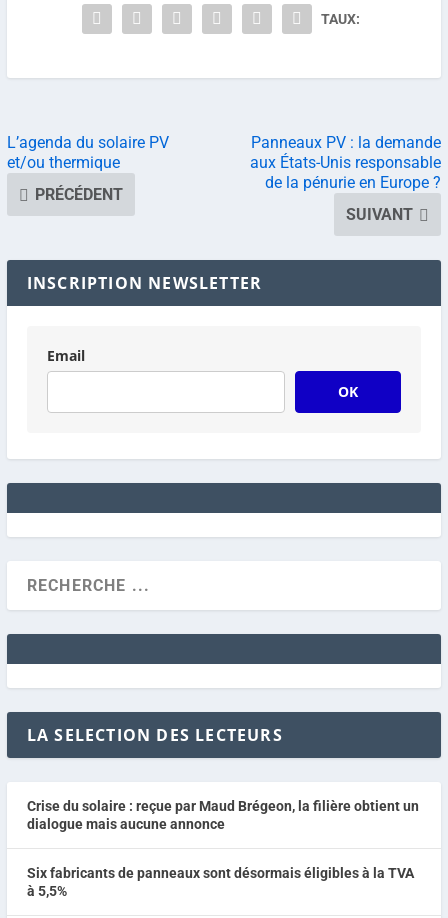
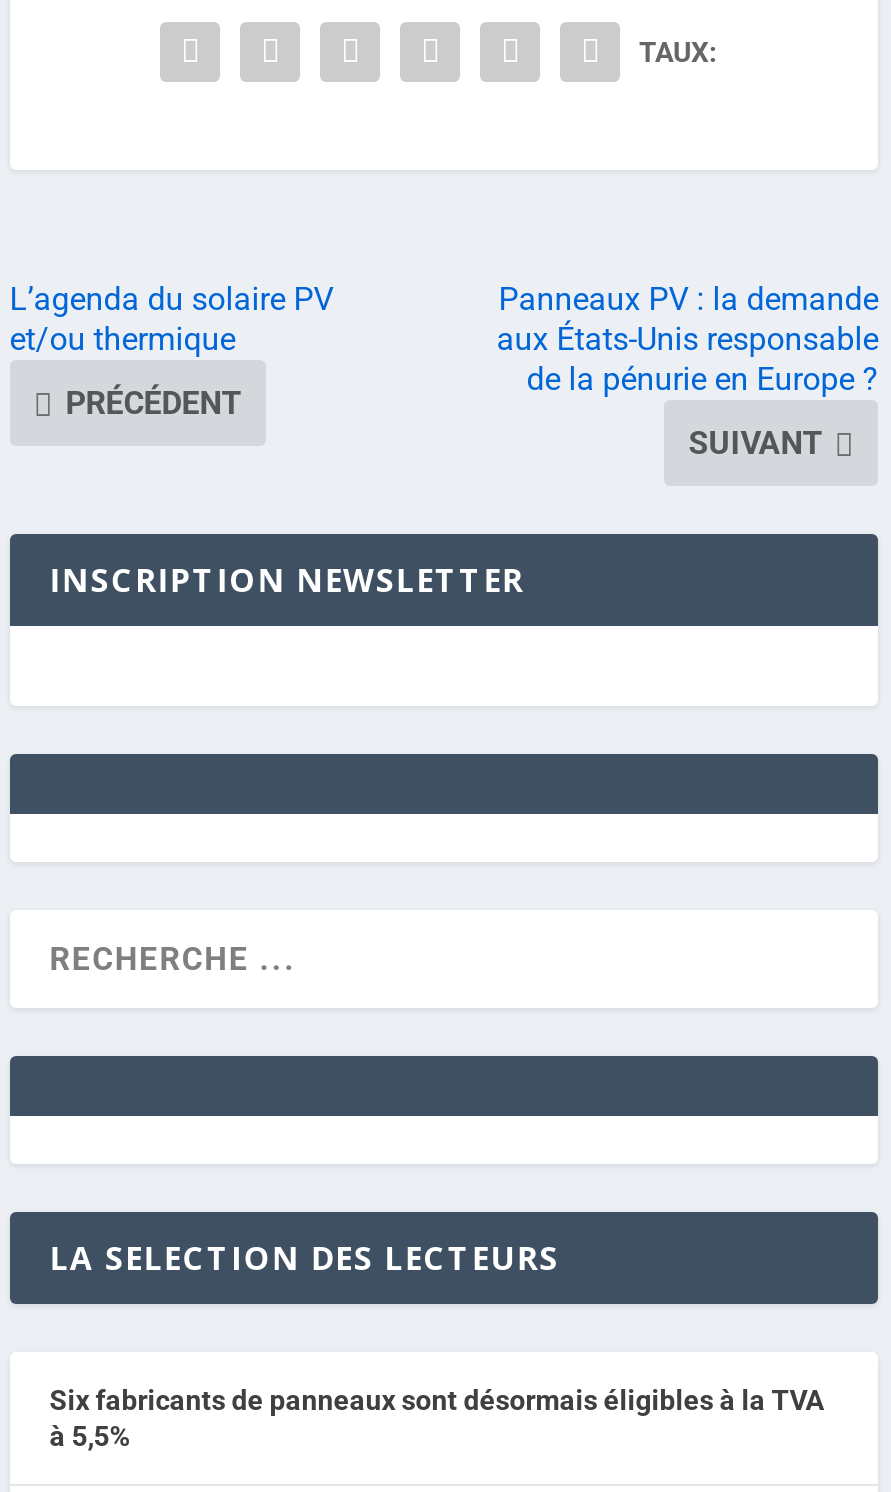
- Email
- OK

- Crise du solaire : reçue par Maud Brégeon, la filière obtient un
- dialogue mais aucune annonce
